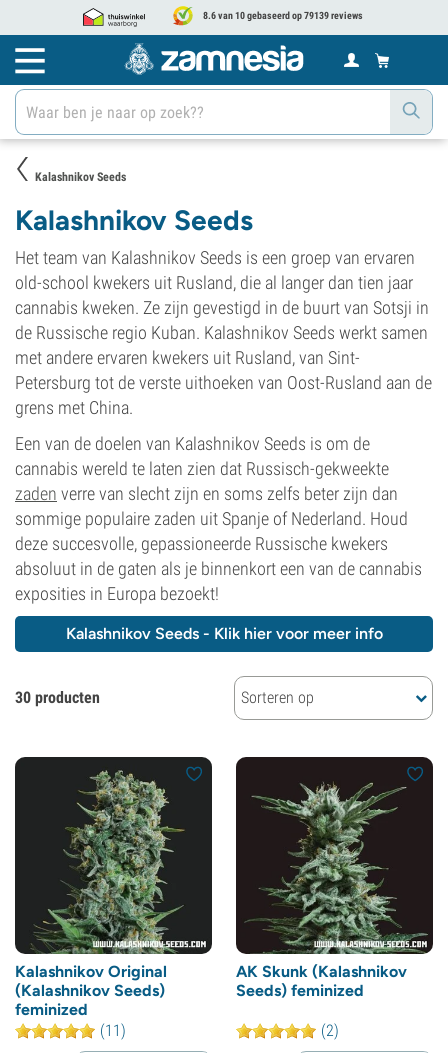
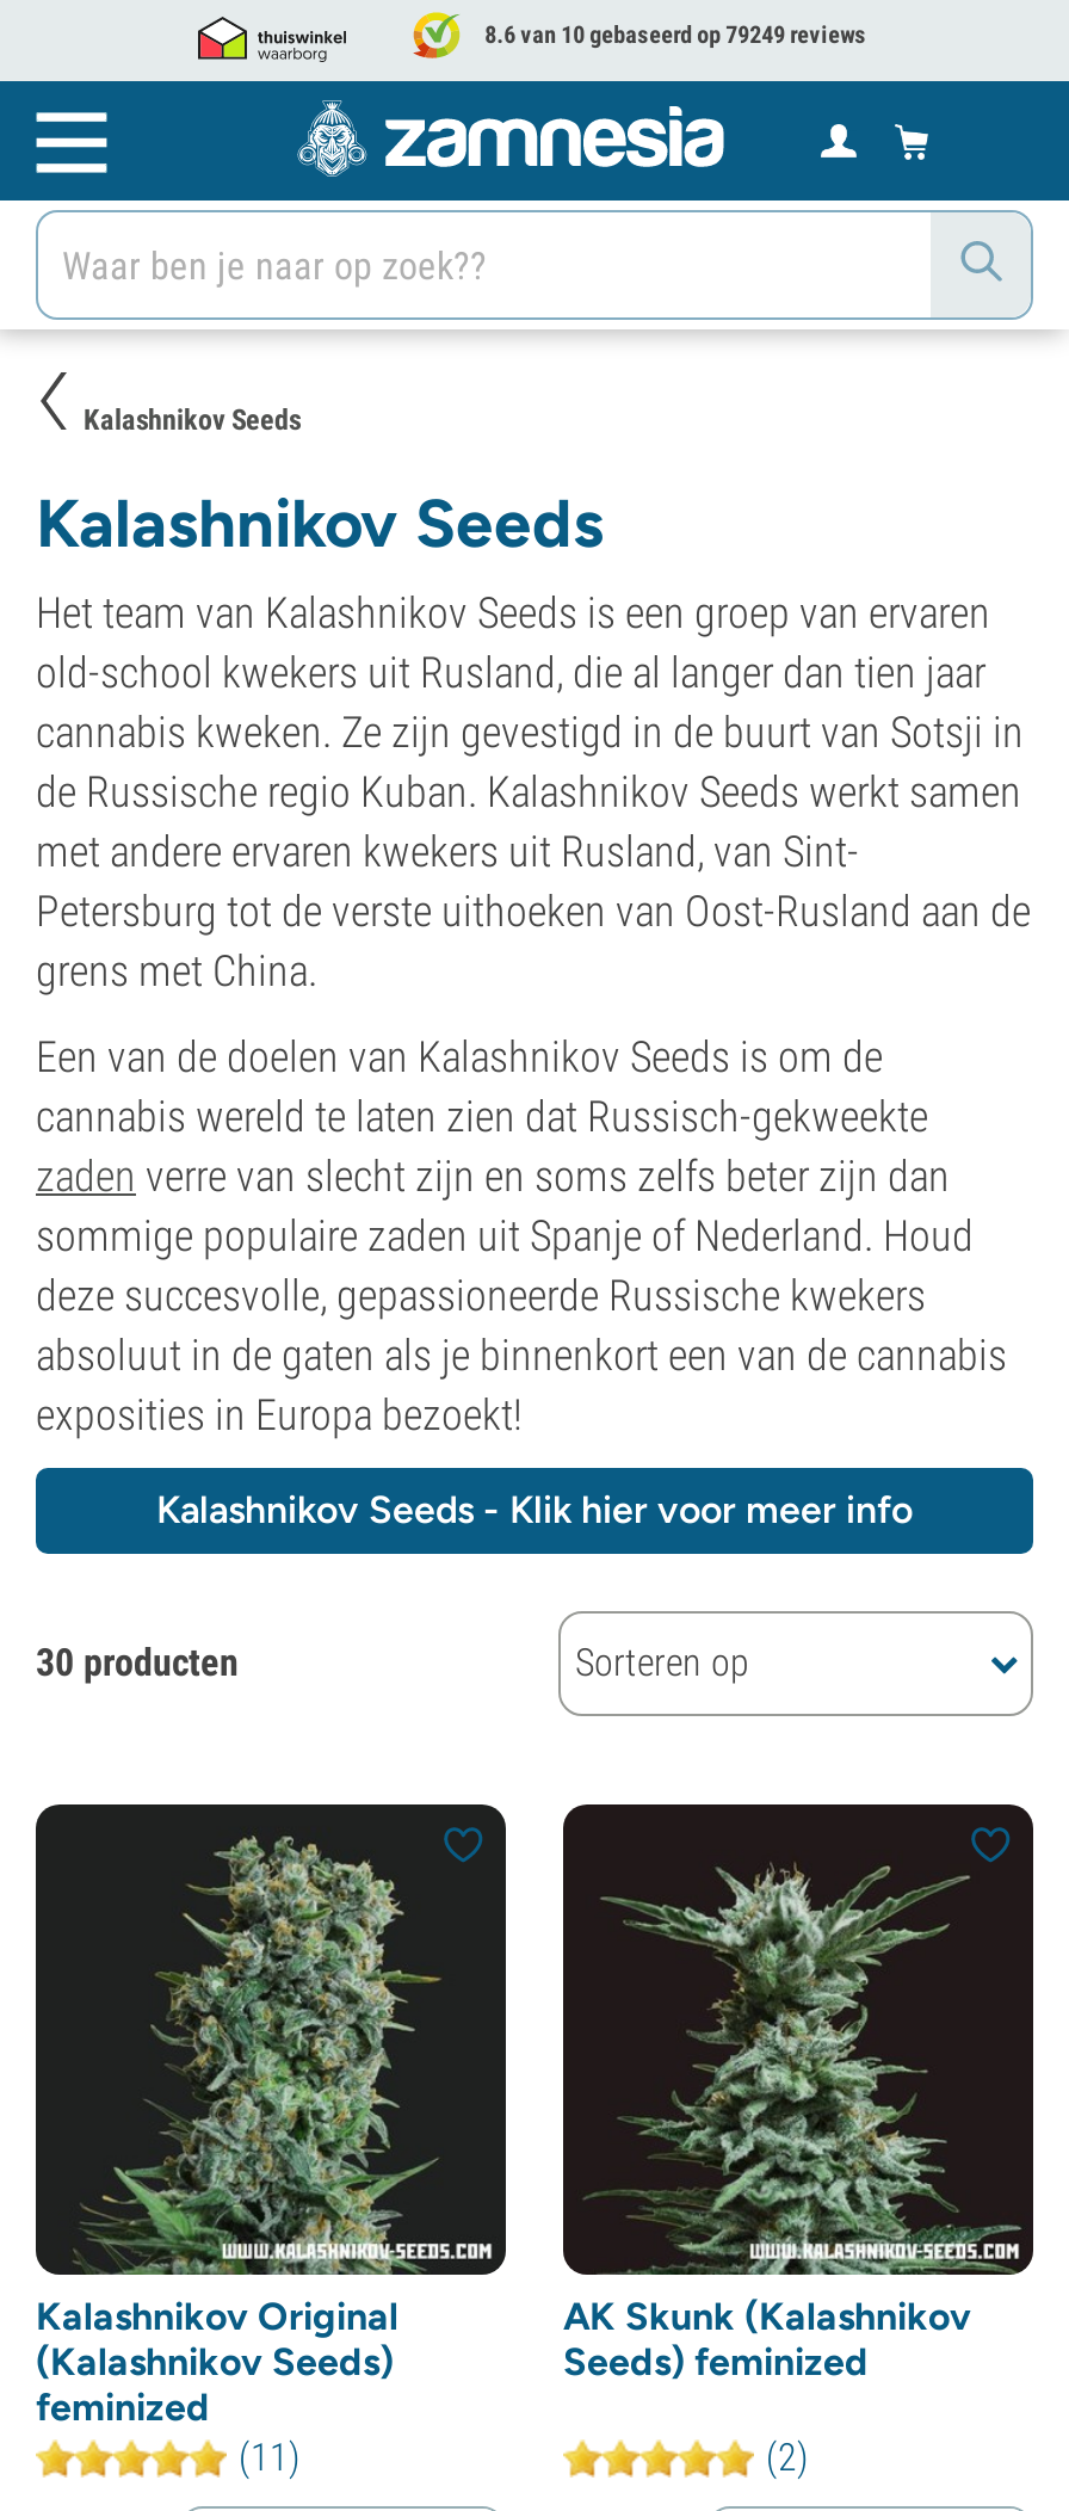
- 8.6 van 10 gebaseerd op 79139 reviews
+ 8.6 van 10 gebaseerd op 79249 reviews
